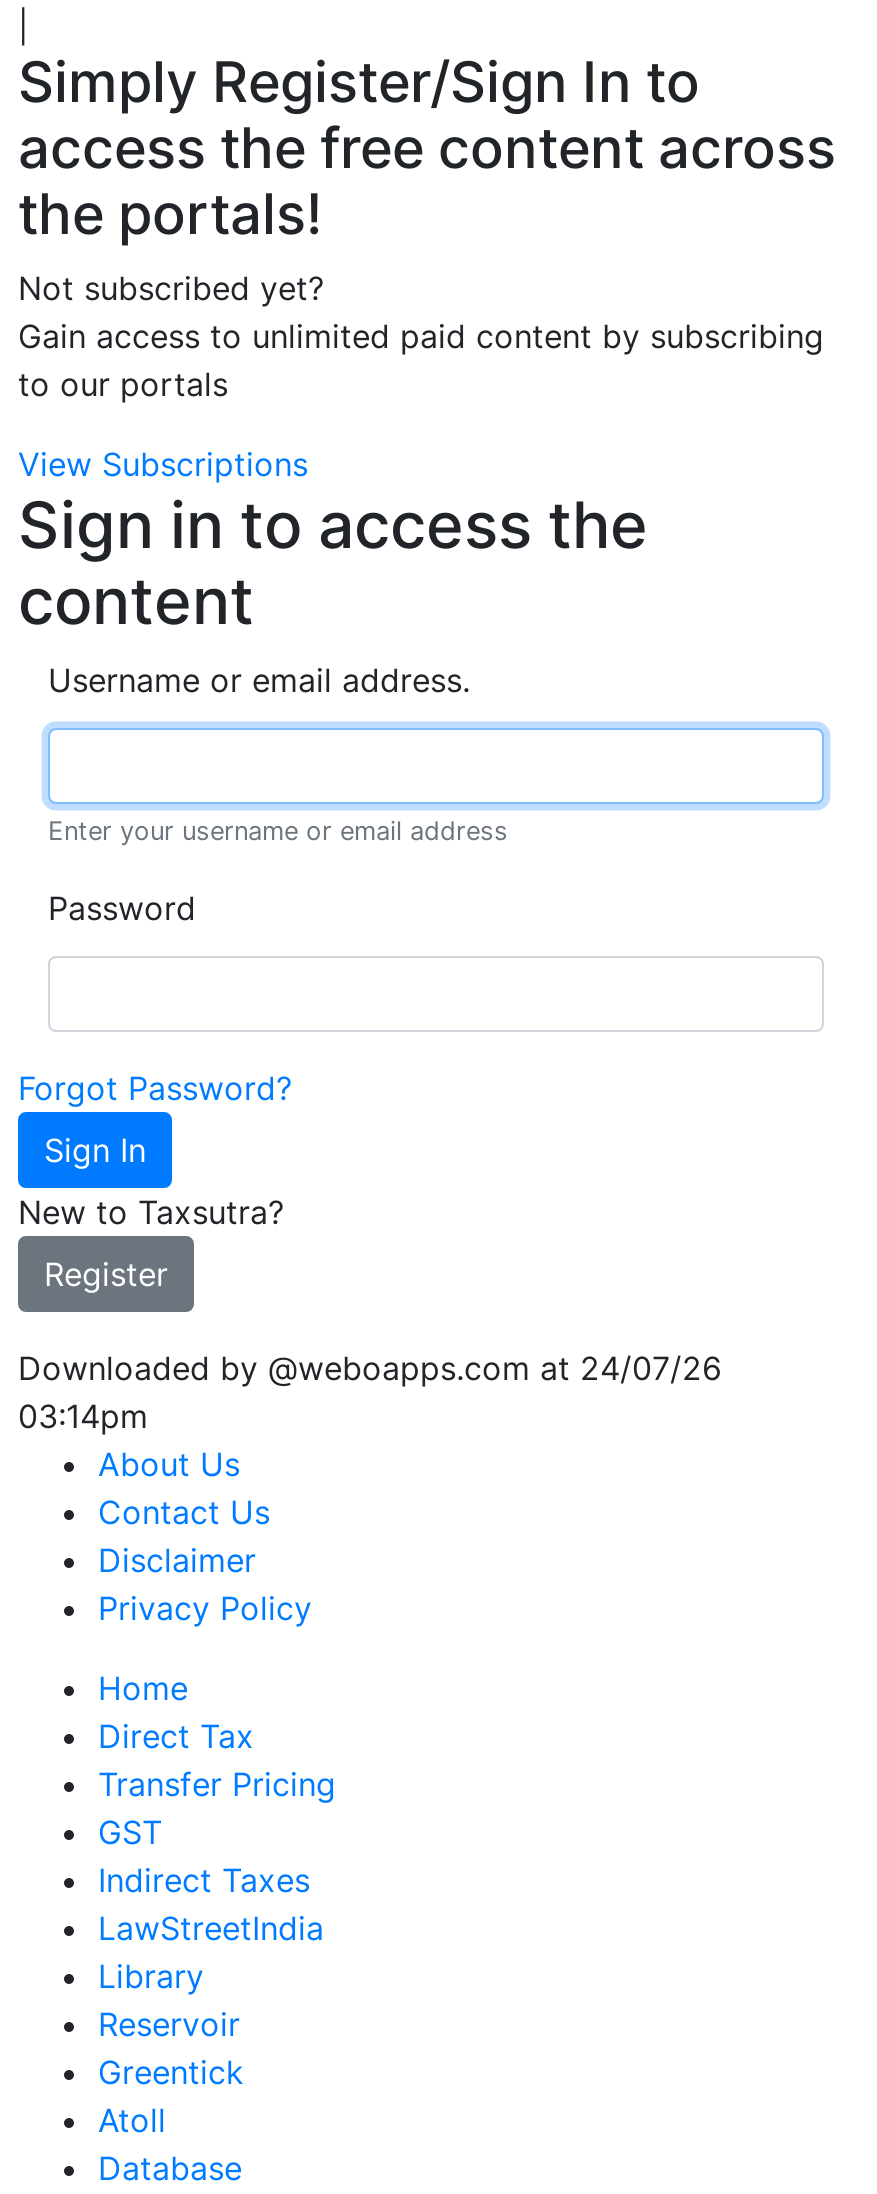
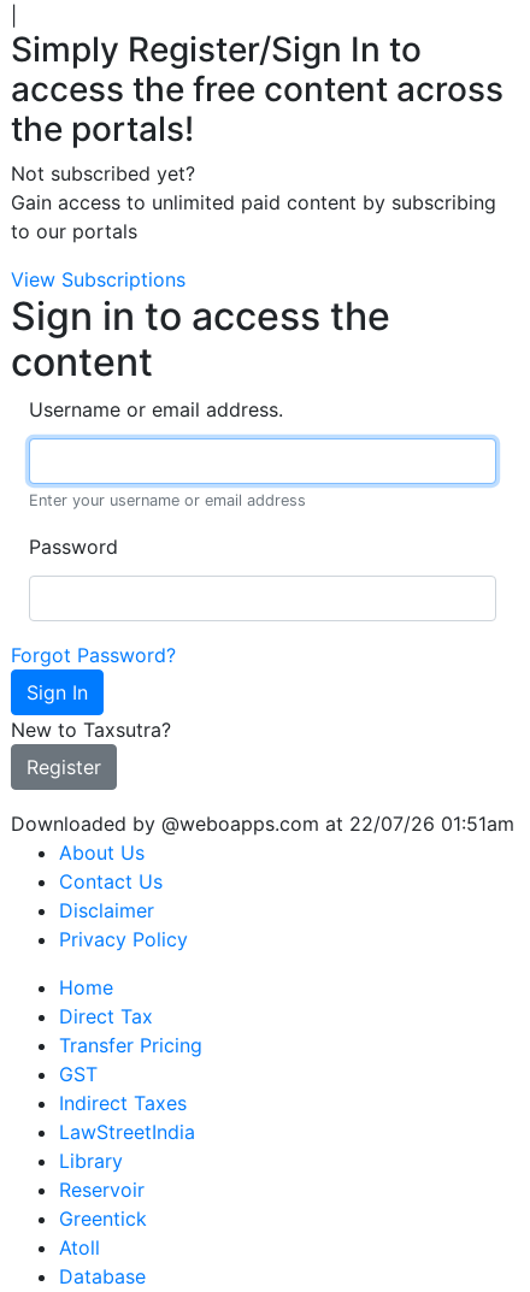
- Downloaded by @weboapps.com at 24/07/26
- 03:14pm
+ Downloaded by @weboapps.com at 22/07/26 01:51am
